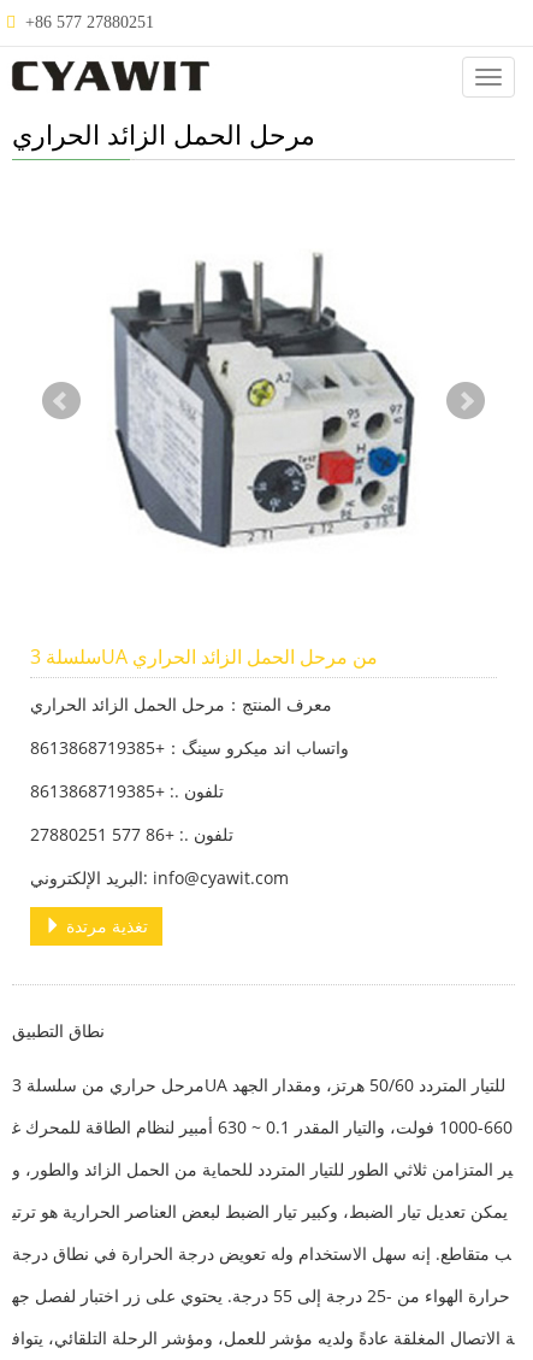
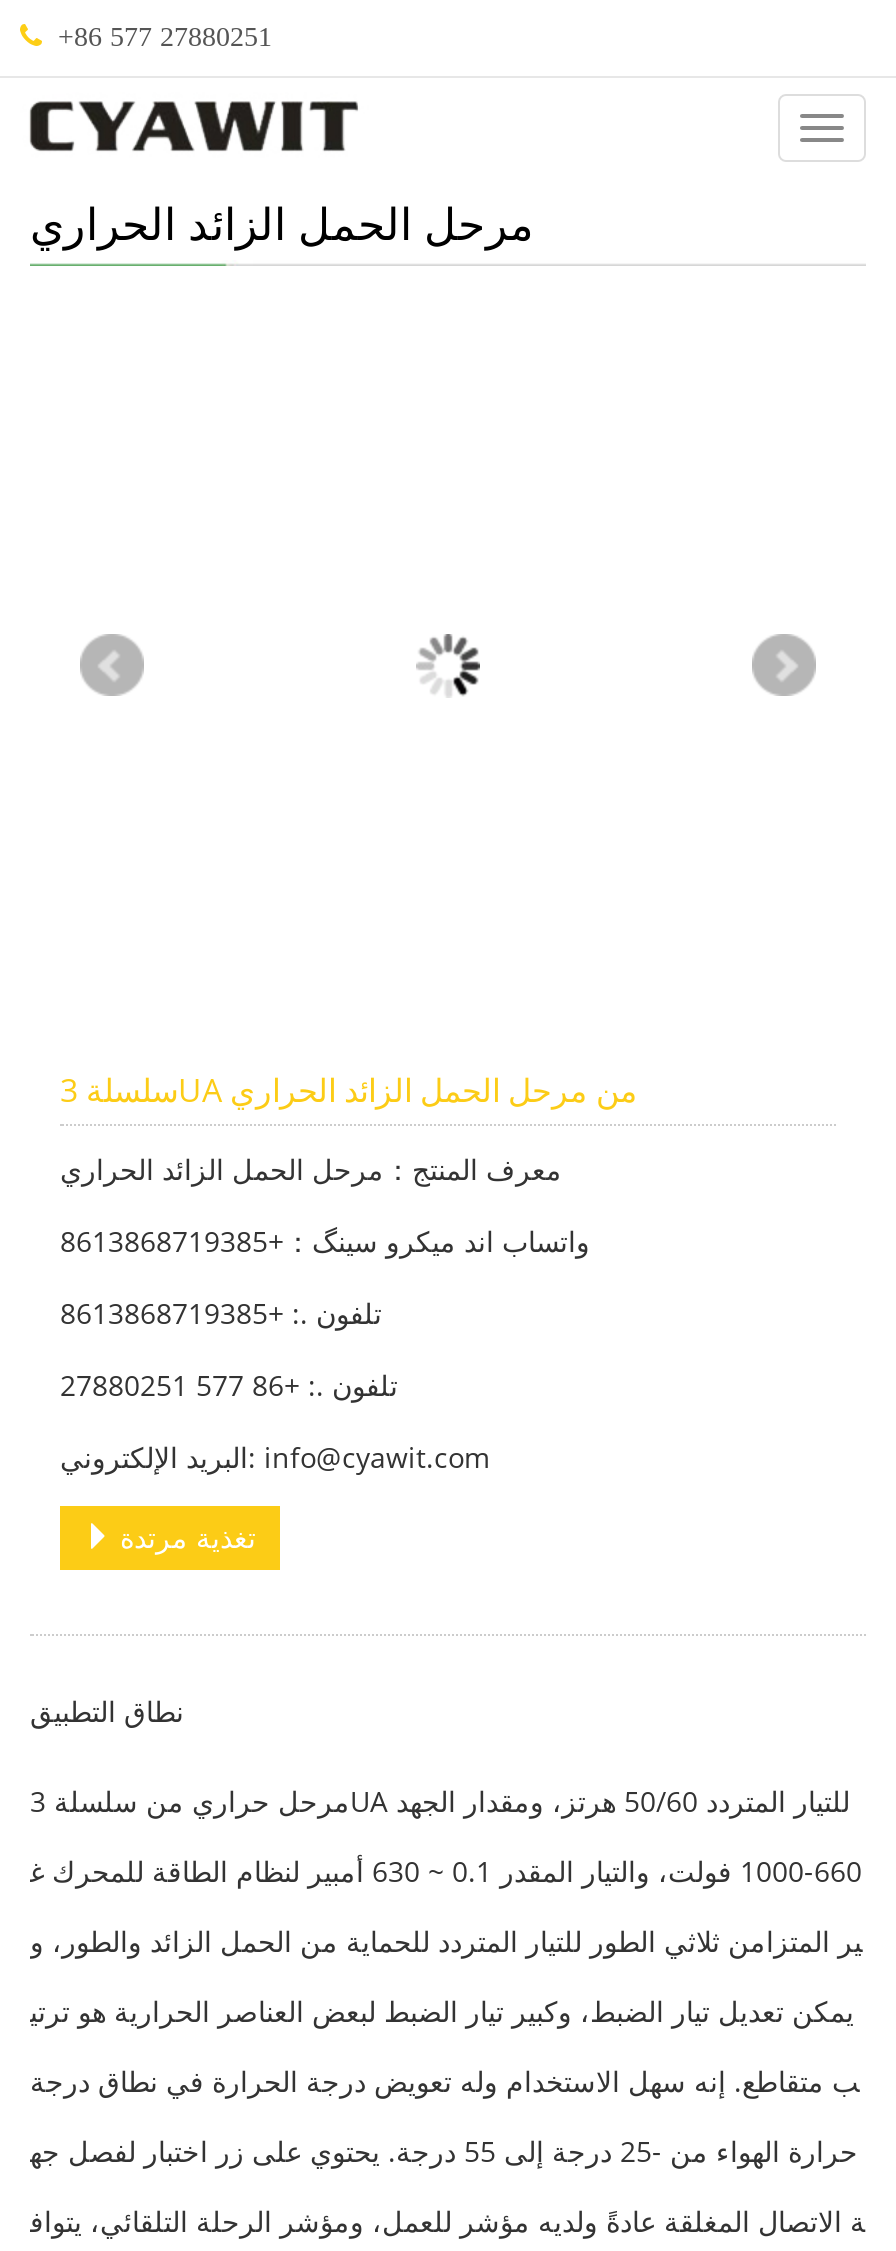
- [image]
